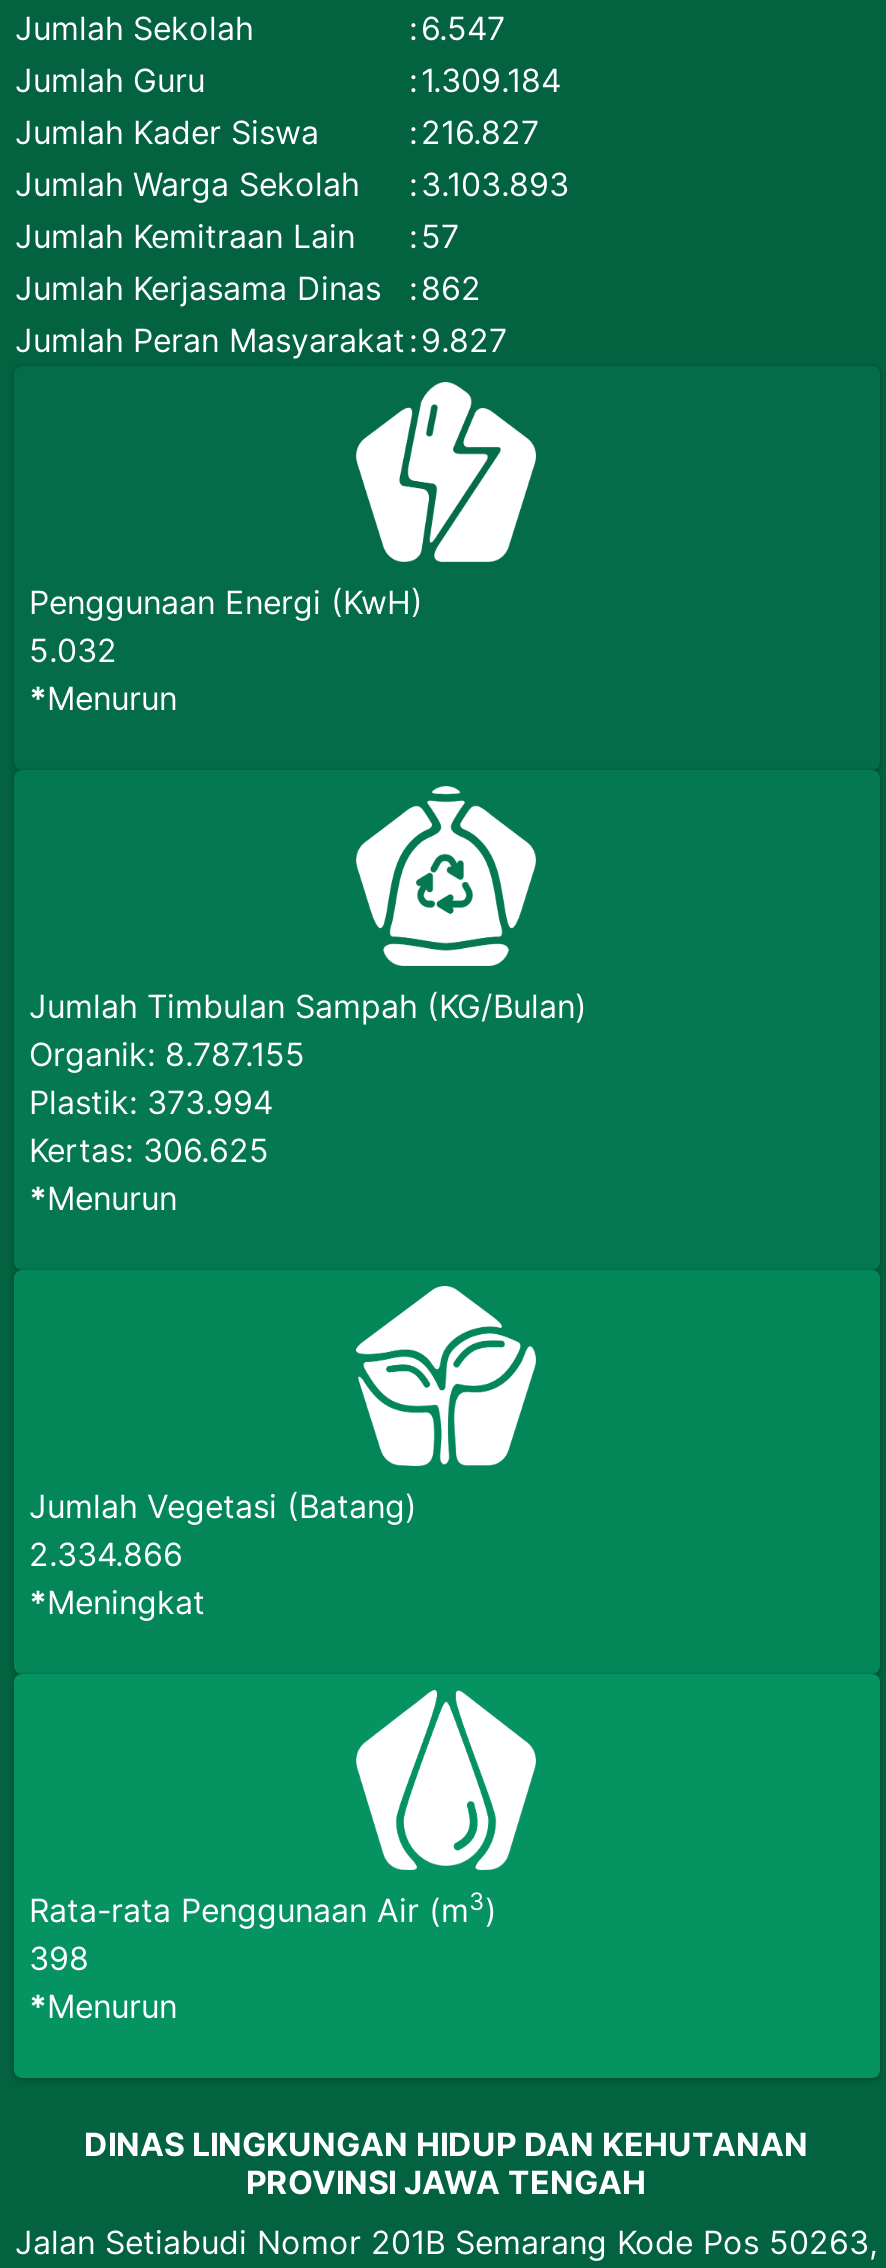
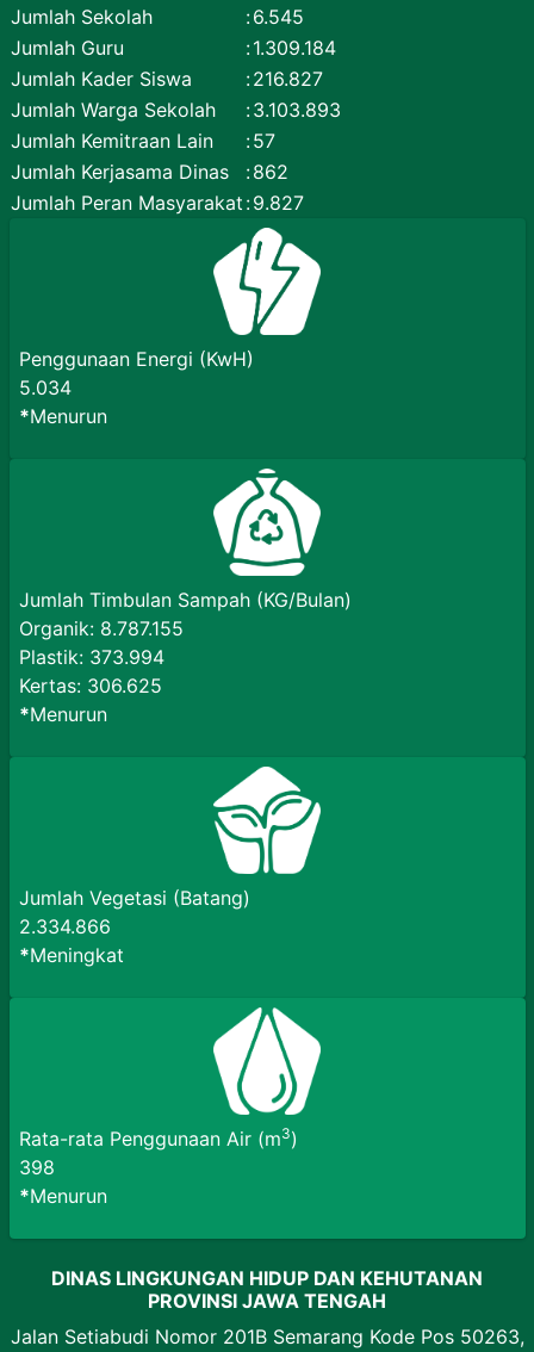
- : 6.547
+ : 6.545

- 5.032
+ 5.034
